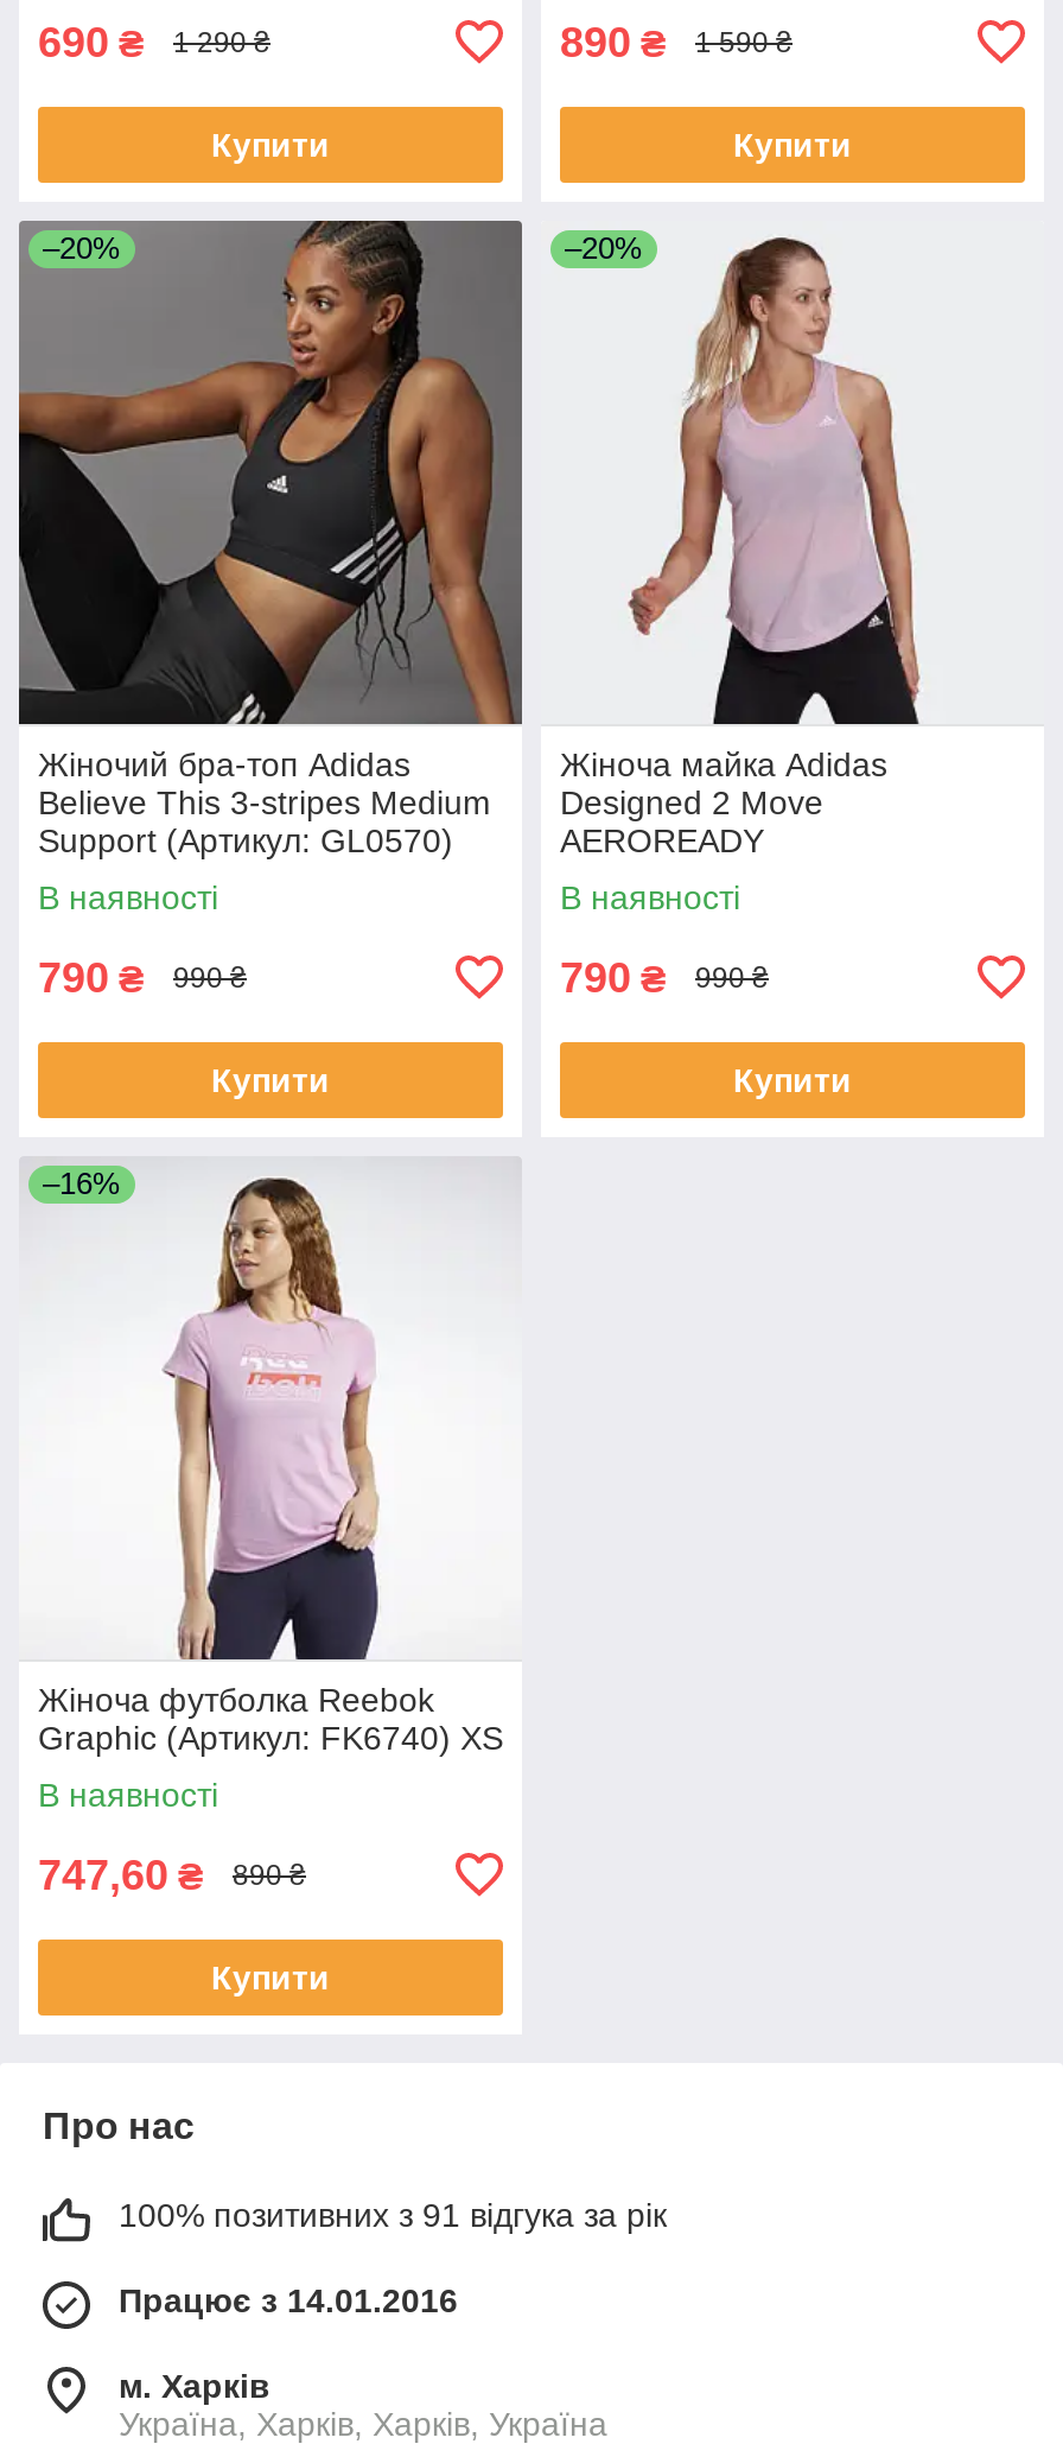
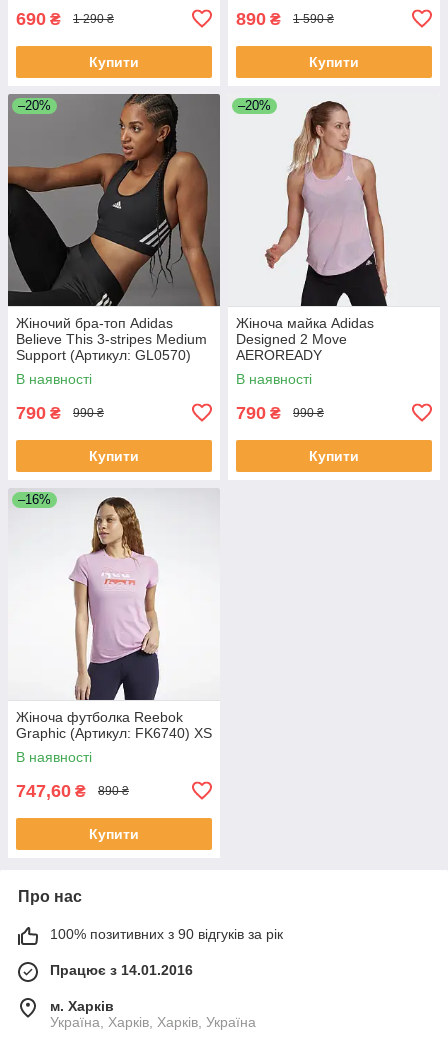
- 100% позитивних з 91 відгука за рік
+ 100% позитивних з 90 відгуків за рік
